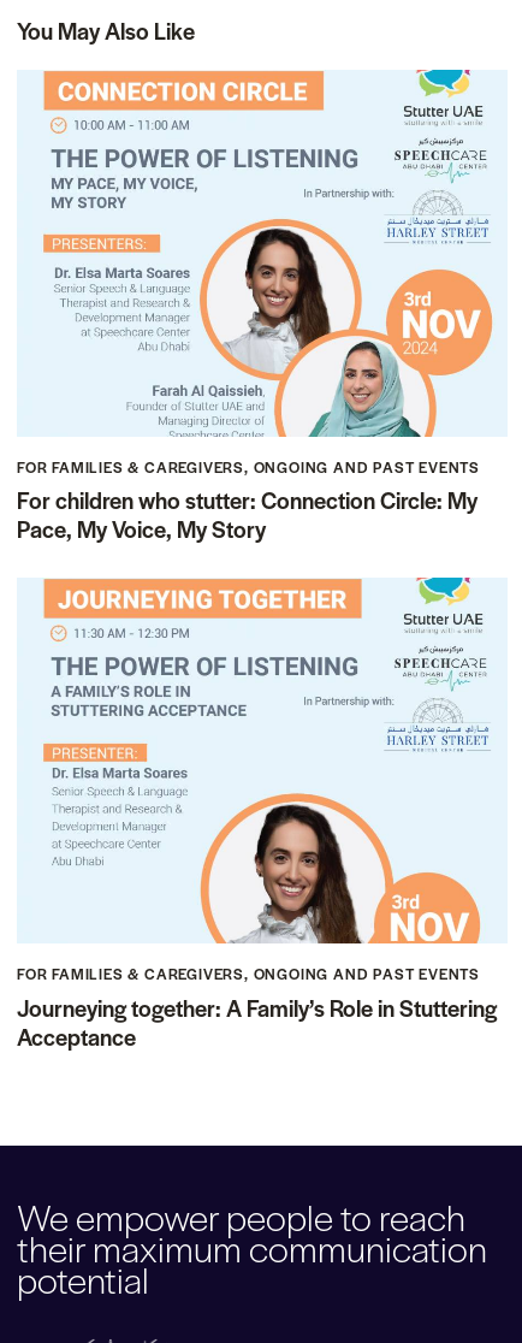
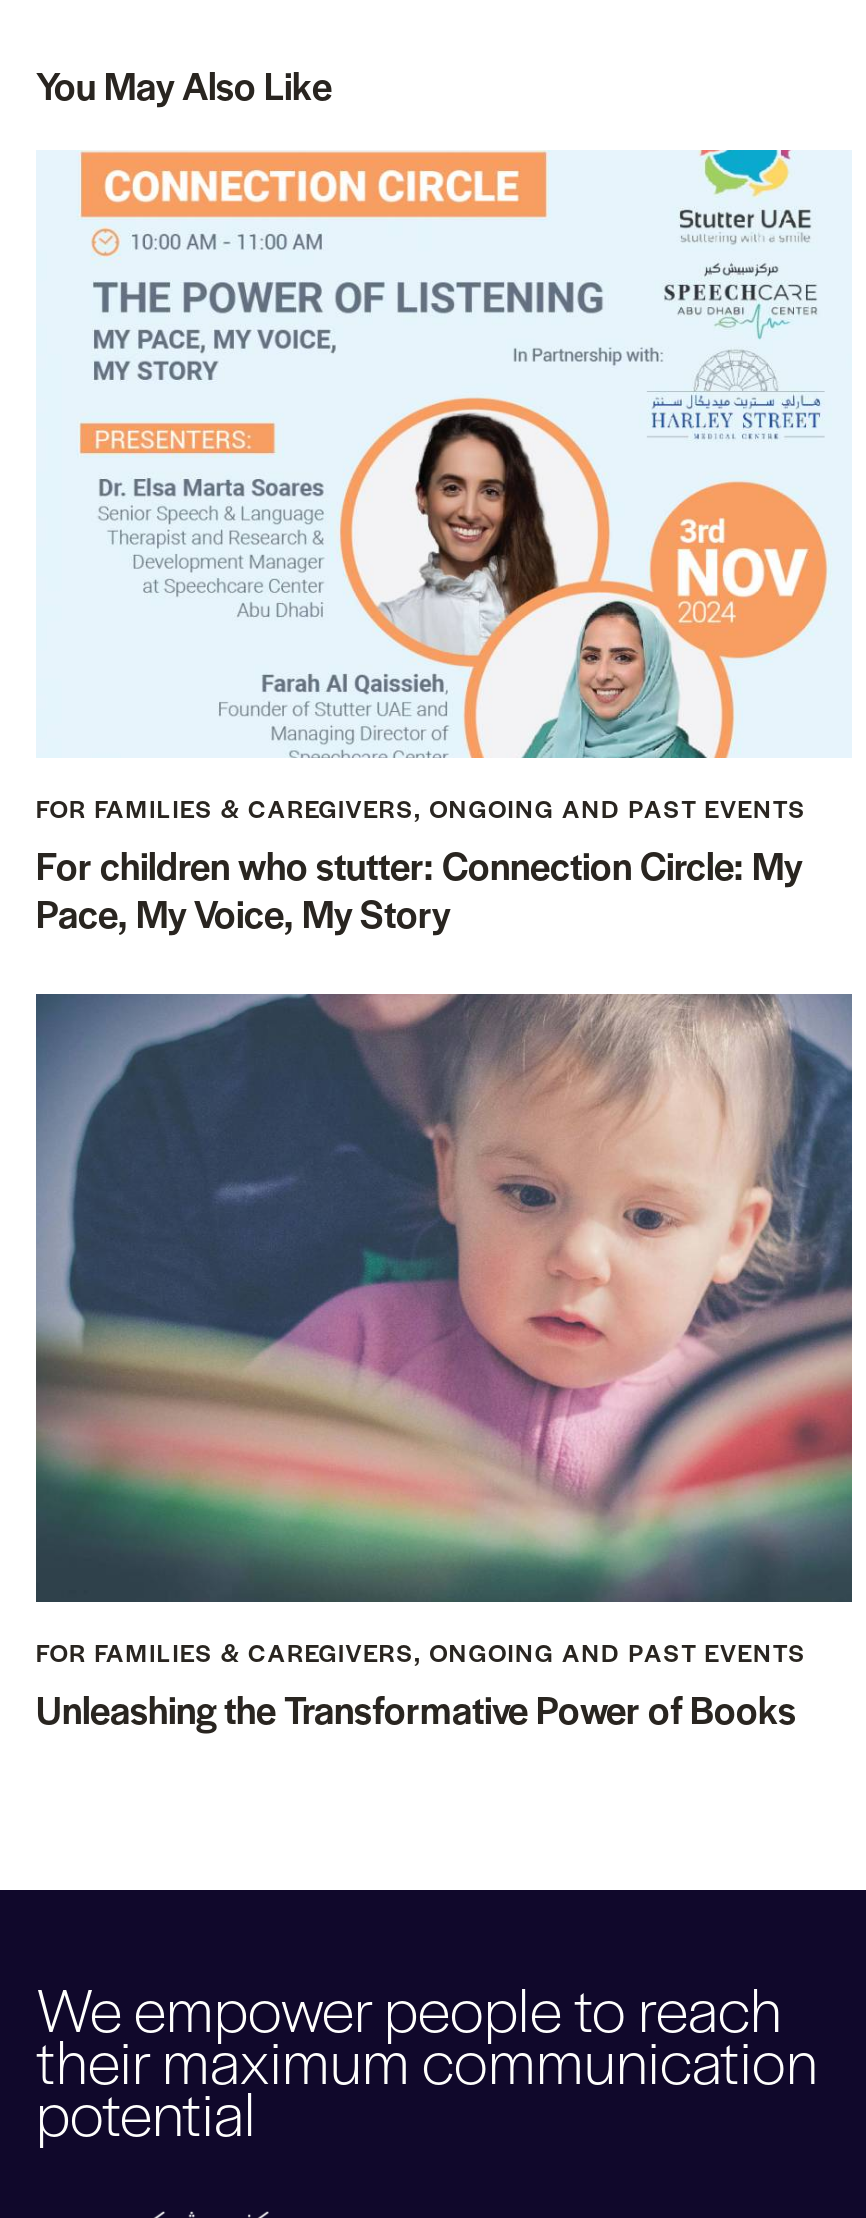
- [image]
- Journeying together: A Family’s Role in Stuttering
- Acceptance
+ [image]
+ Unleashing the Transformative Power of Books
